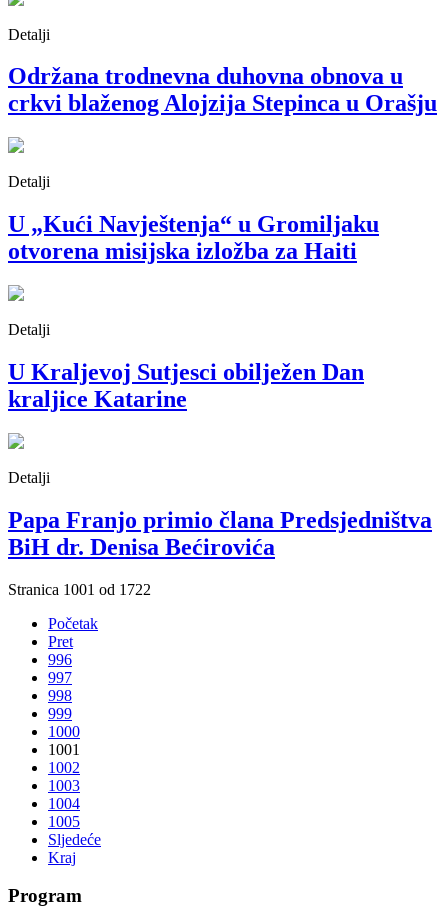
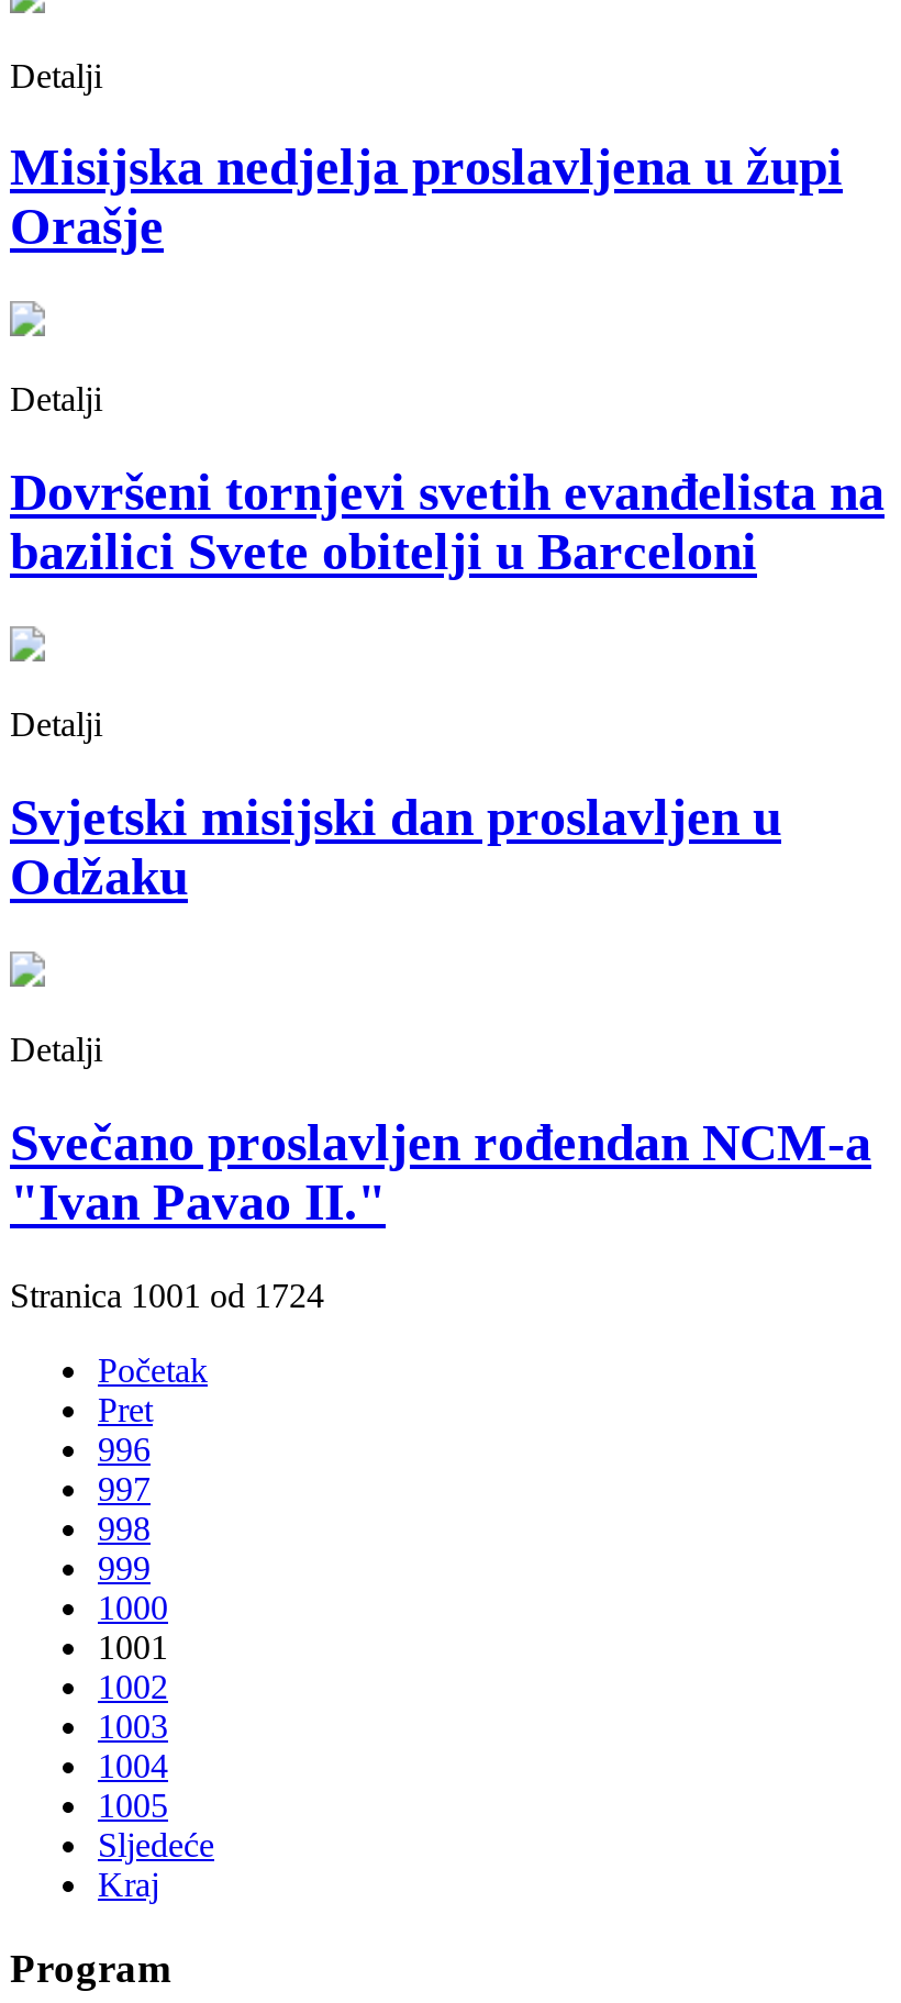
- Održana trodnevna duhovna obnova u
- crkvi blaženog Alojzija Stepinca u Orašju
+ Misijska nedjelja proslavljena u župi
+ Orašje

- U „Kući Navještenja“ u Gromiljaku
- otvorena misijska izložba za Haiti
+ Dovršeni tornjevi svetih evanđelista na
+ bazilici Svete obitelji u Barceloni

- U Kraljevoj Sutjesci obilježen Dan
- kraljice Katarine
+ Svjetski misijski dan proslavljen u
+ Odžaku

- Papa Franjo primio člana Predsjedništva
- BiH dr. Denisa Bećirovića
+ Svečano proslavljen rođendan NCM-a
+ "Ivan Pavao II."

- Stranica 1001 od 1722
+ Stranica 1001 od 1724
